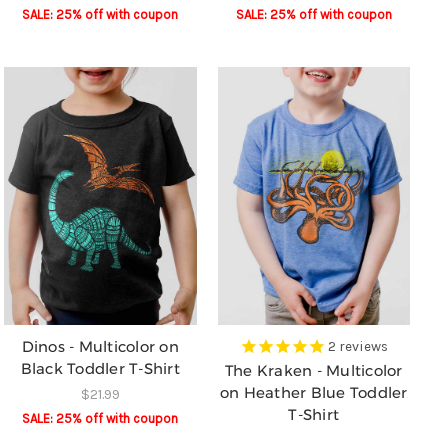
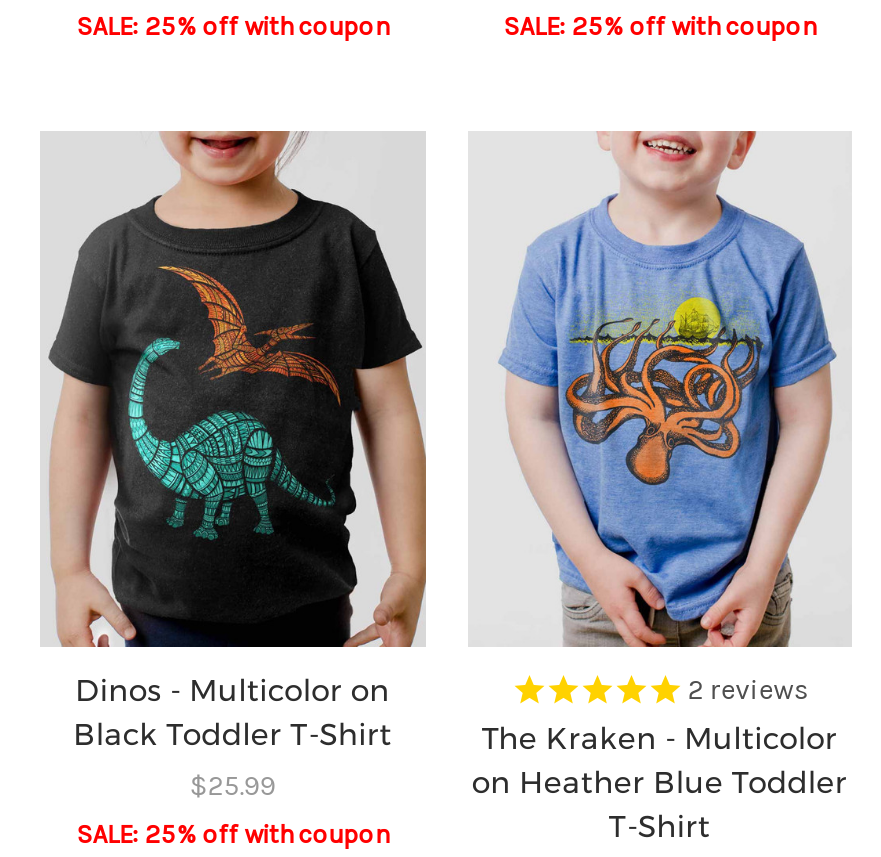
- $21.99
+ $25.99
